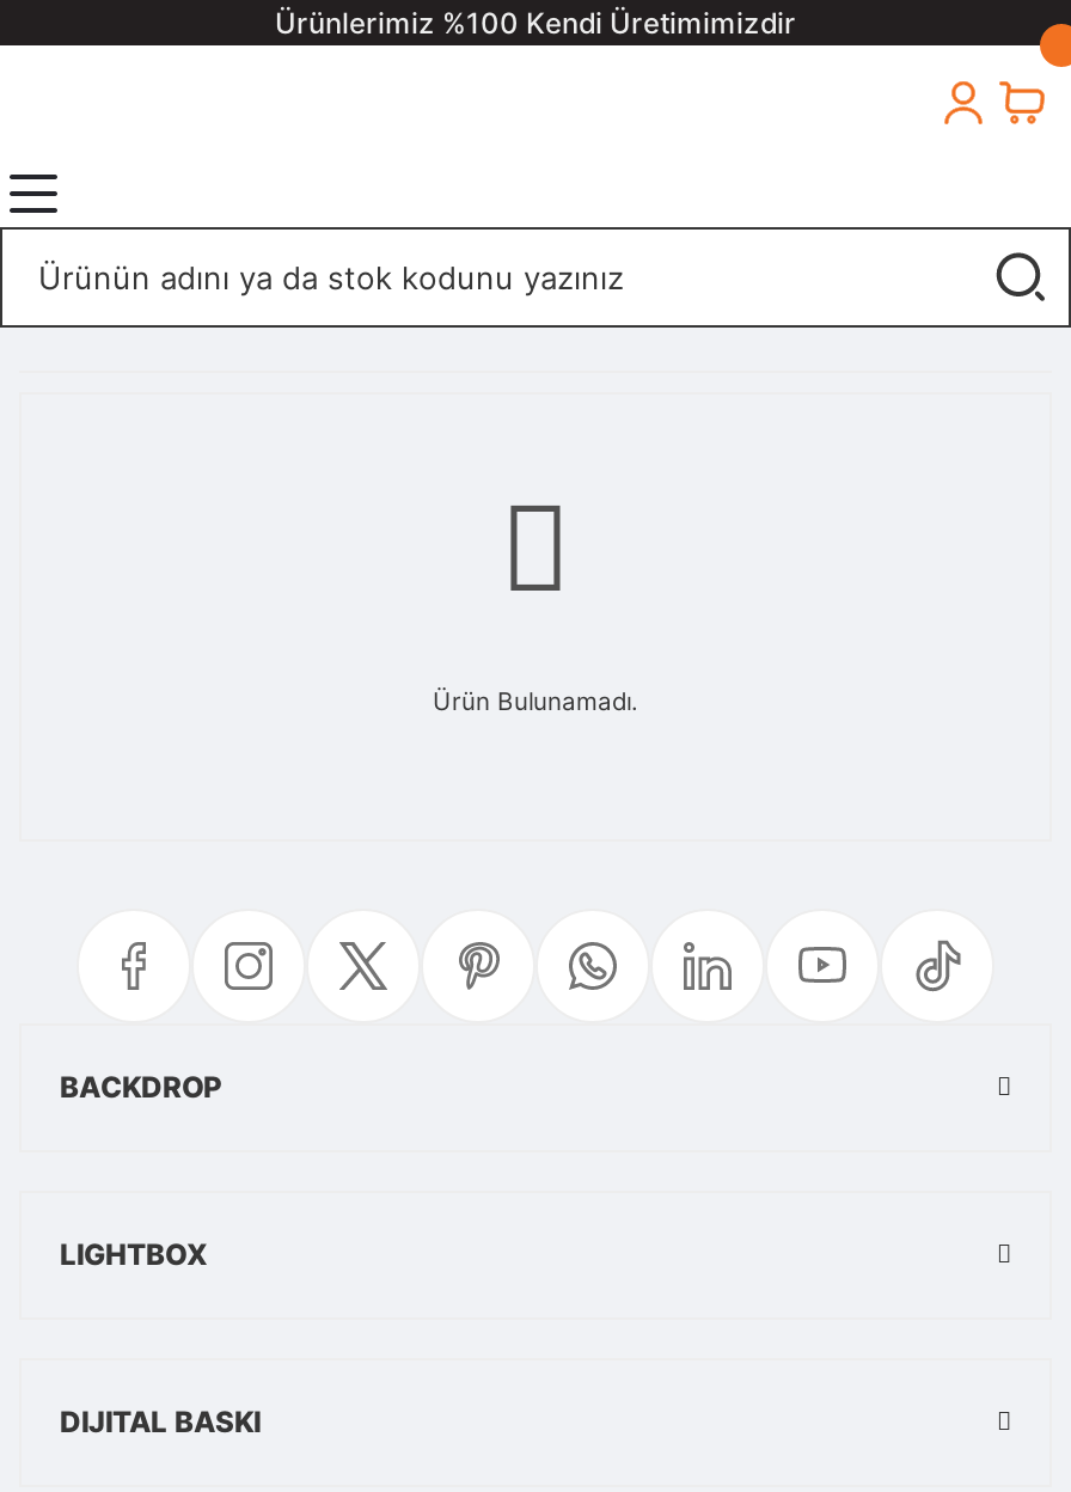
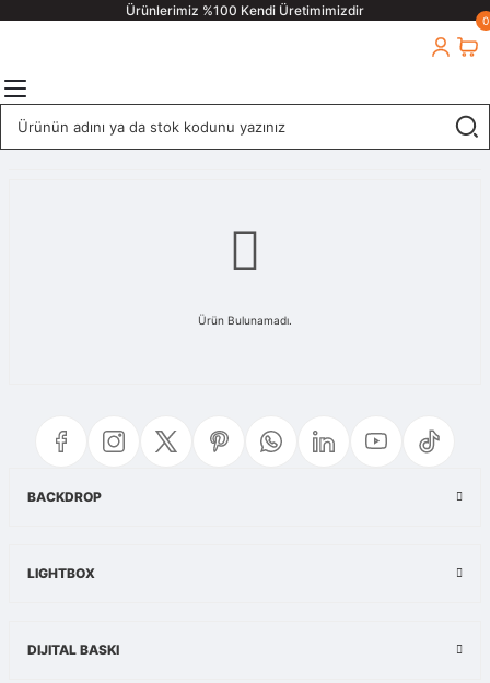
+ 0
